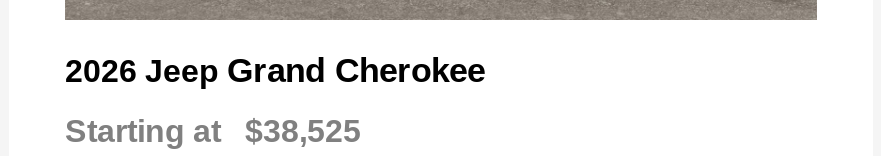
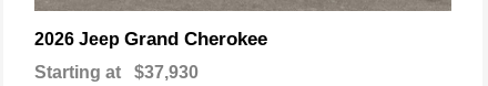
- Starting at $38,525
+ Starting at $37,930
